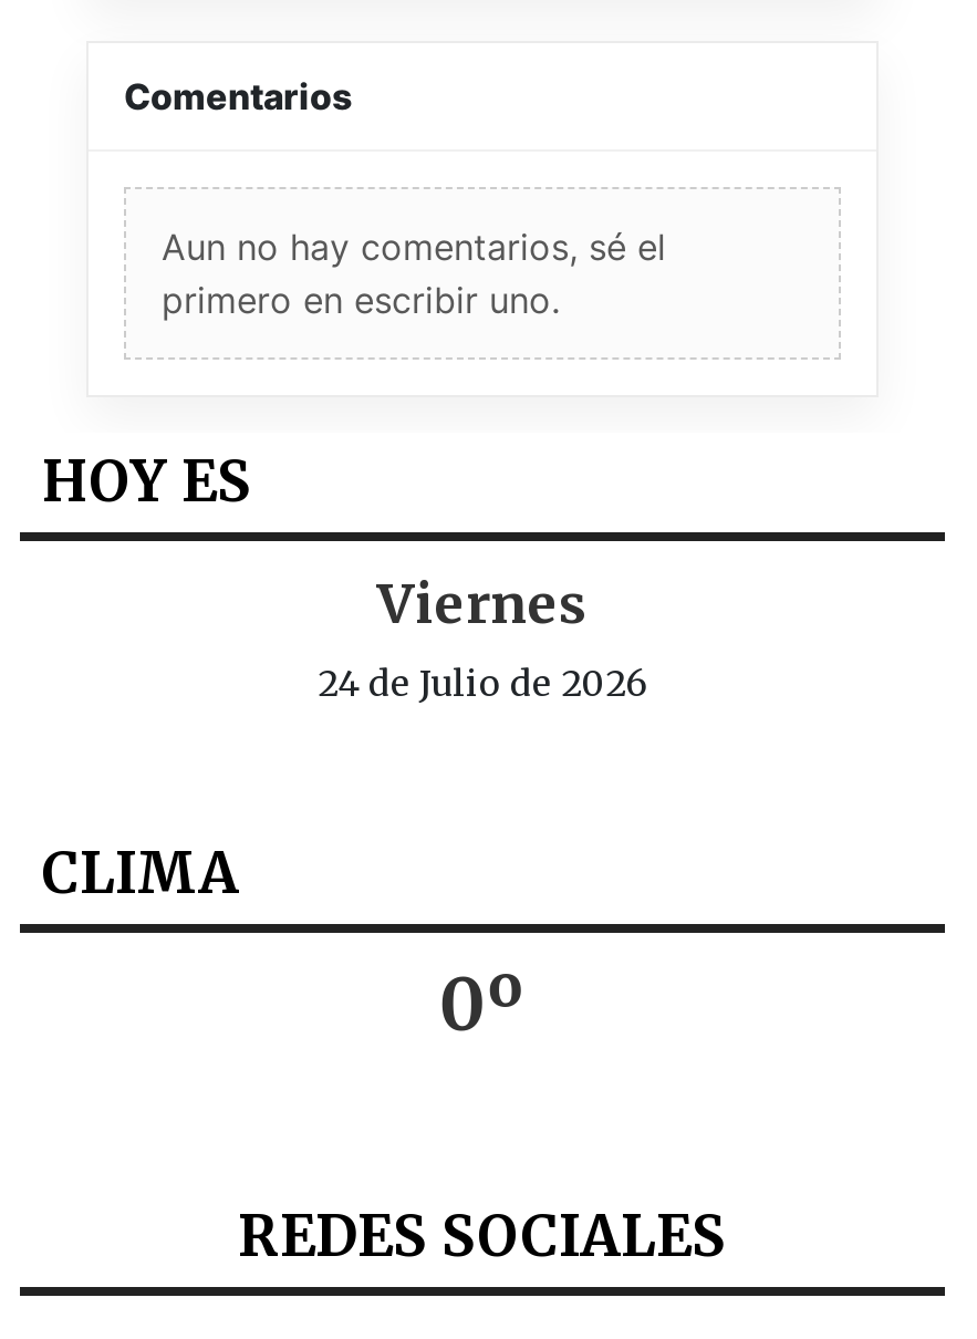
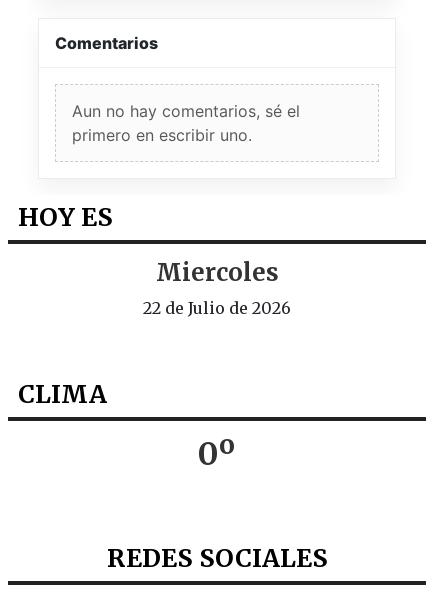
- Viernes
- 24 de Julio de 2026
+ Miercoles
+ 22 de Julio de 2026
